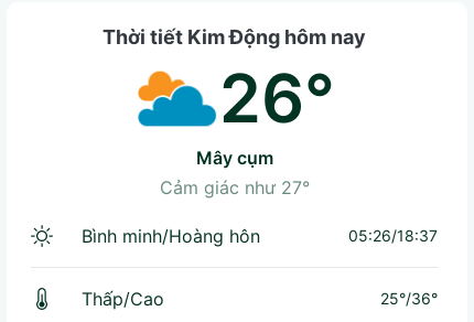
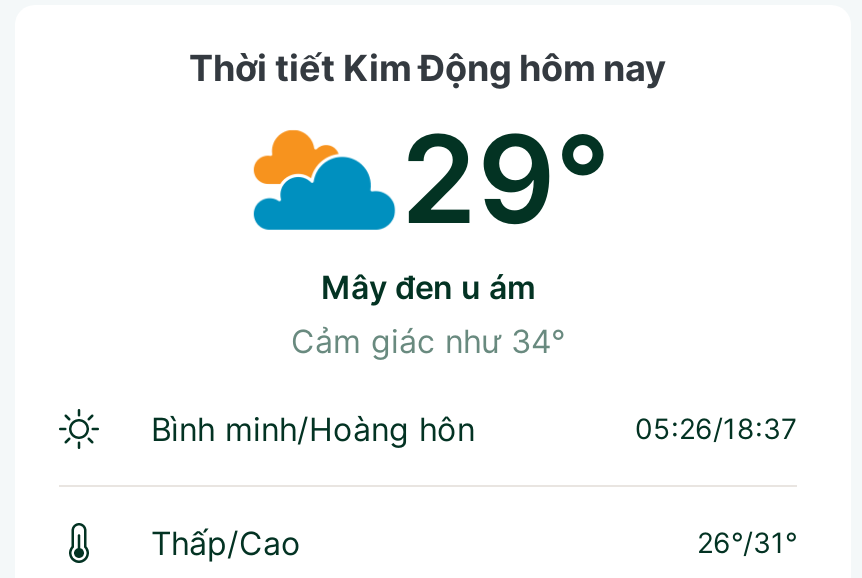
- 26°
- mây cụm
- Cảm giác như 27°
+ 29°
+ mây đen u ám
+ Cảm giác như 34°

- 25°/36°
+ 26°/31°
